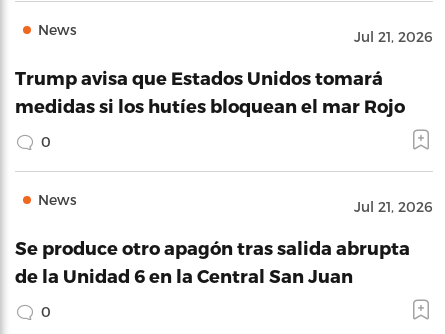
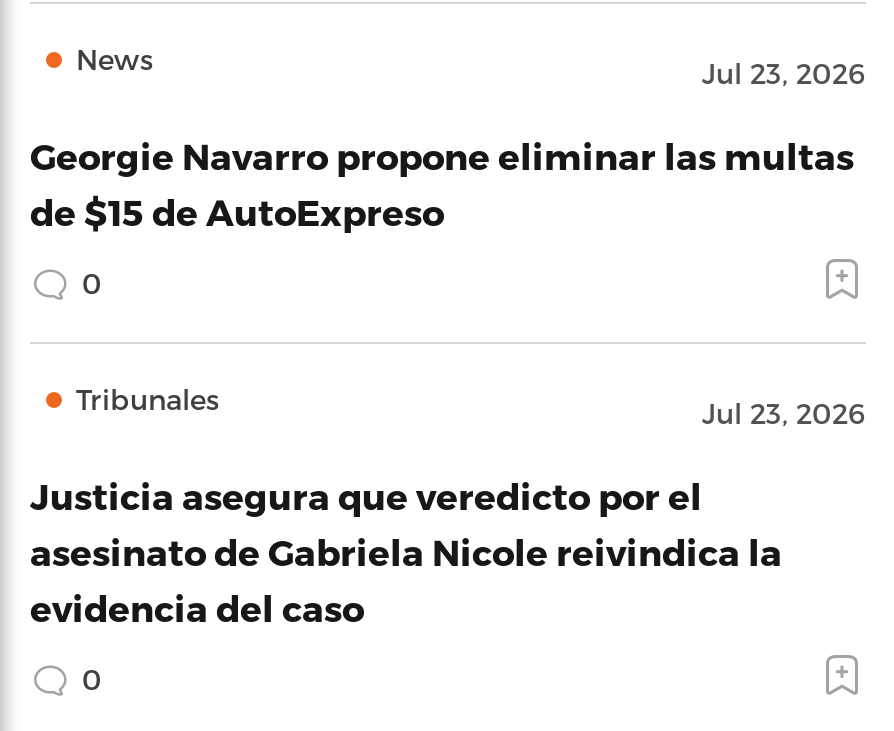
- Jul 21, 2026
+ Jul 23, 2026

- Trump avisa que Estados Unidos tomará
- medidas si los hutíes bloquean el mar Rojo
+ Georgie Navarro propone eliminar las multas
+ de $15 de AutoExpreso

- News
- Jul 21, 2026
+ Tribunales
+ Jul 23, 2026

- Se produce otro apagón tras salida abrupta
- de la Unidad 6 en la Central San Juan
+ Justicia asegura que veredicto por el
+ asesinato de Gabriela Nicole reivindica la
+ evidencia del caso
